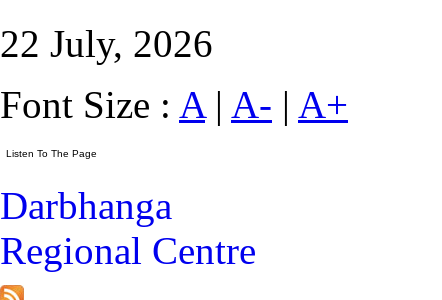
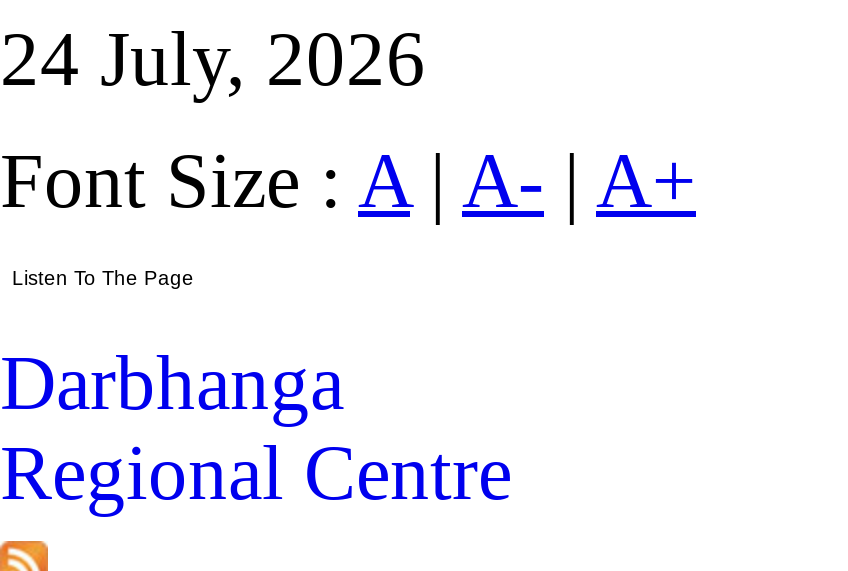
- 22 July, 2026
+ 24 July, 2026
